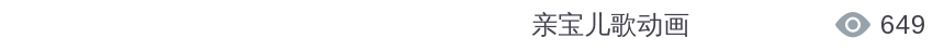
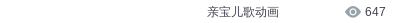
- 649
+ 647
